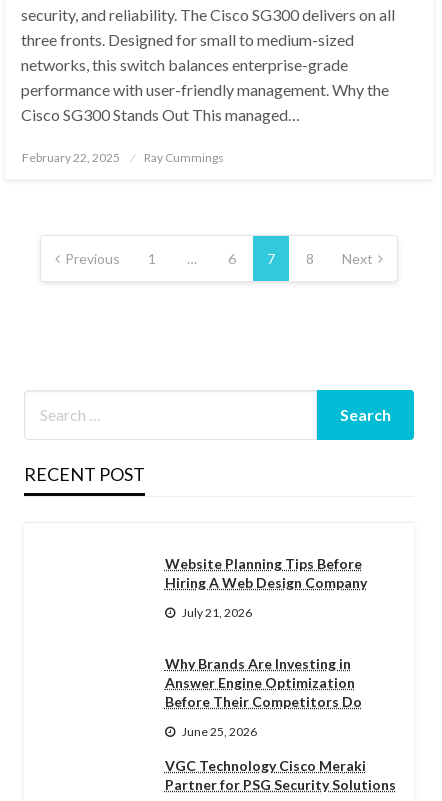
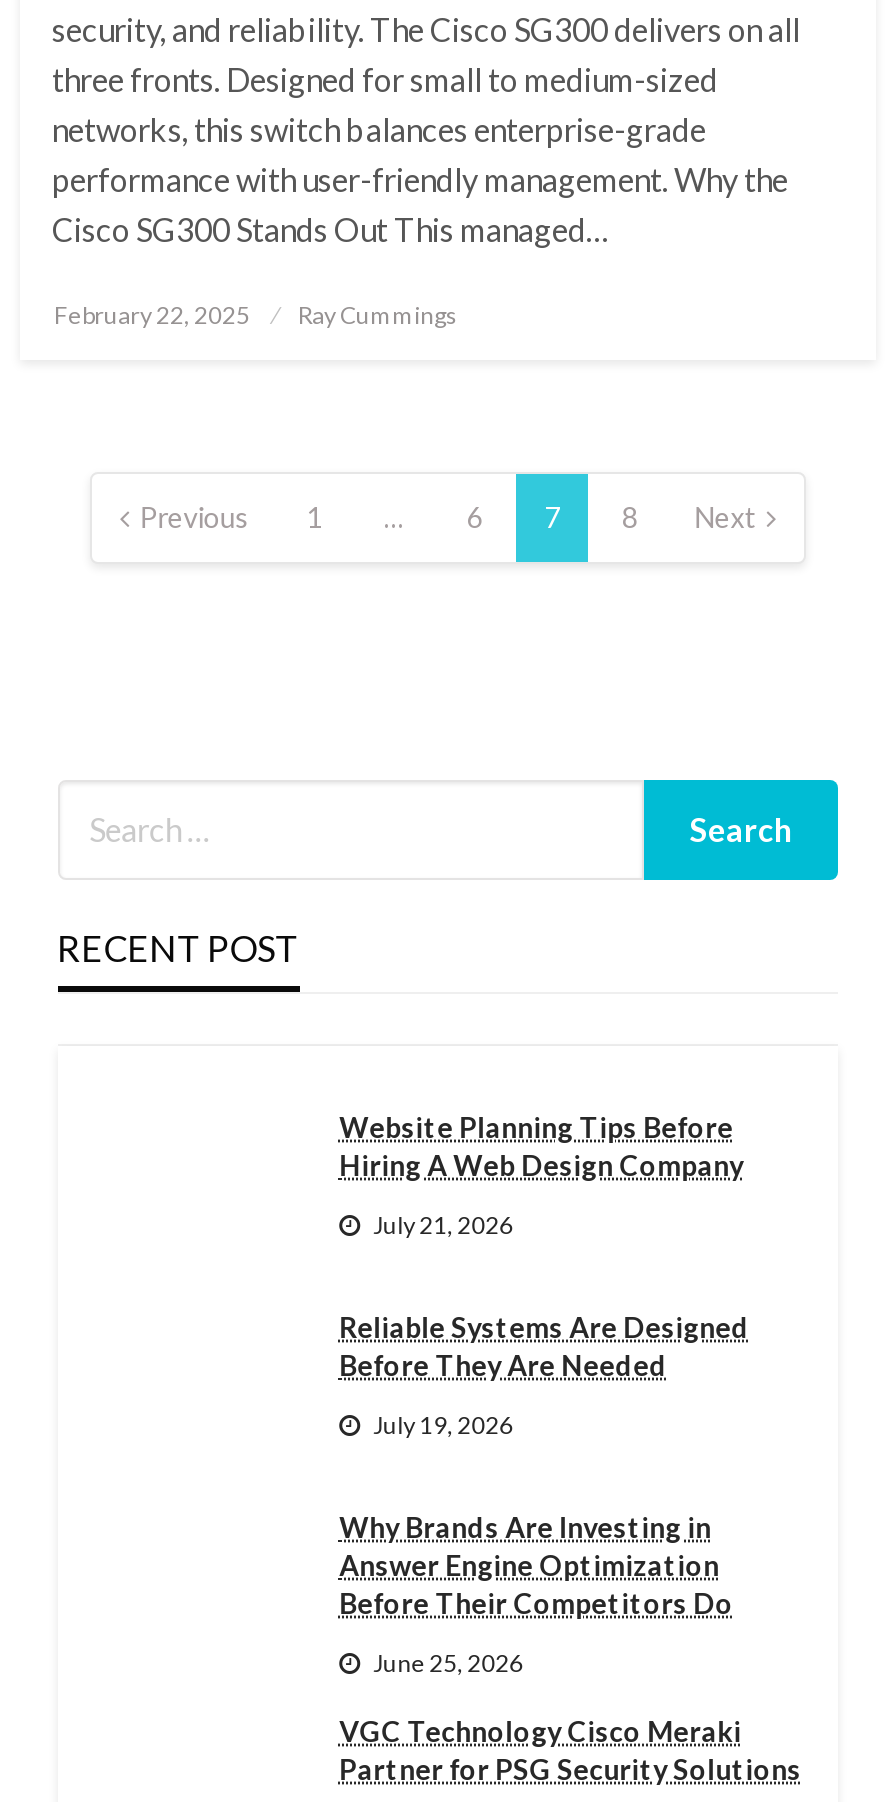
+ Reliable Systems Are Designed
+ Before They Are Needed
+ July 19, 2026
